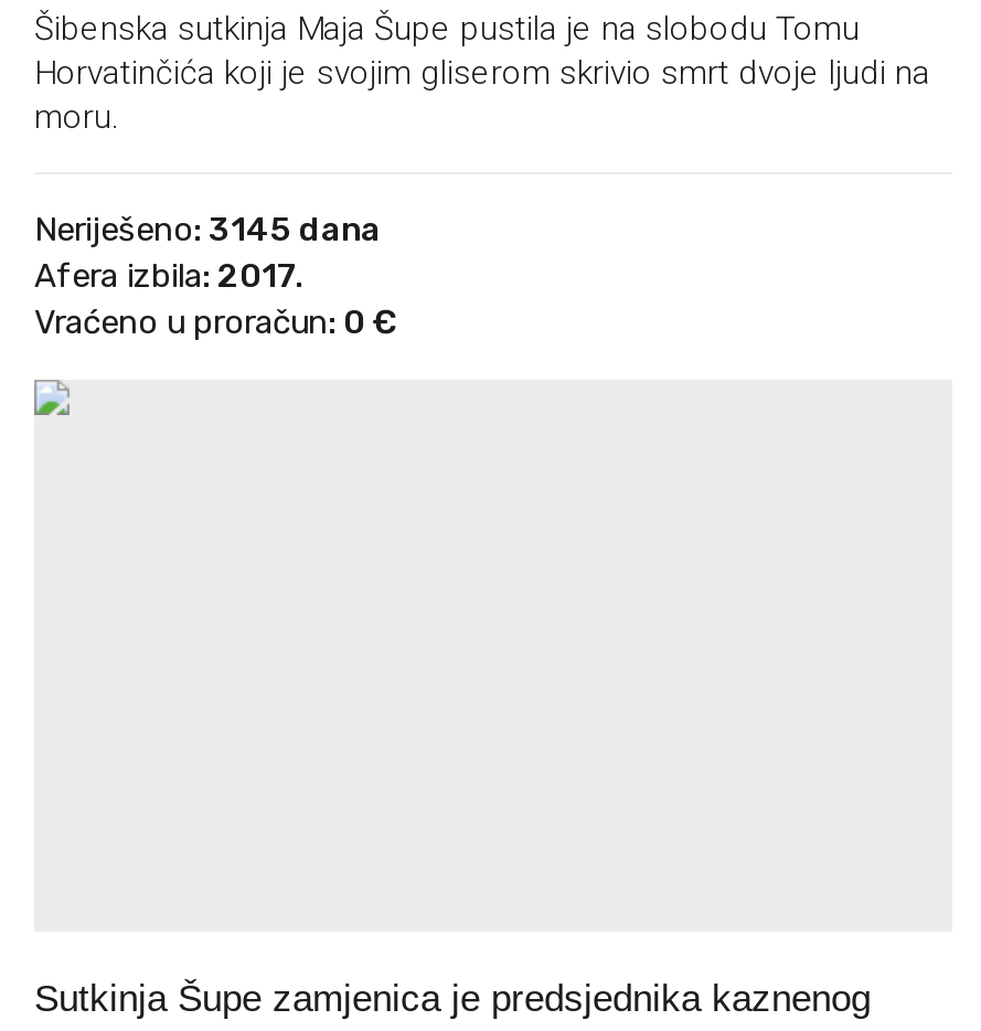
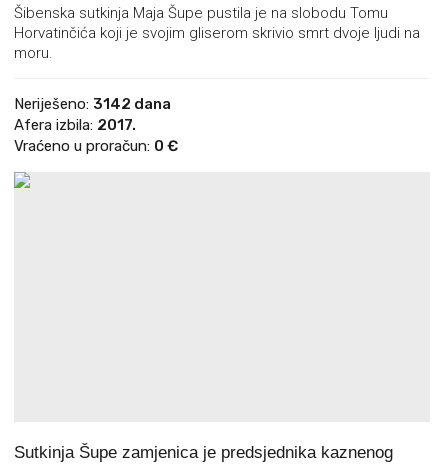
- Neriješeno: 3145 dana
+ Neriješeno: 3142 dana
